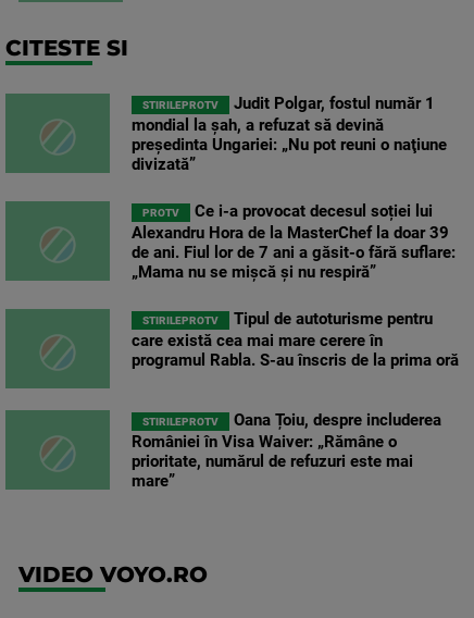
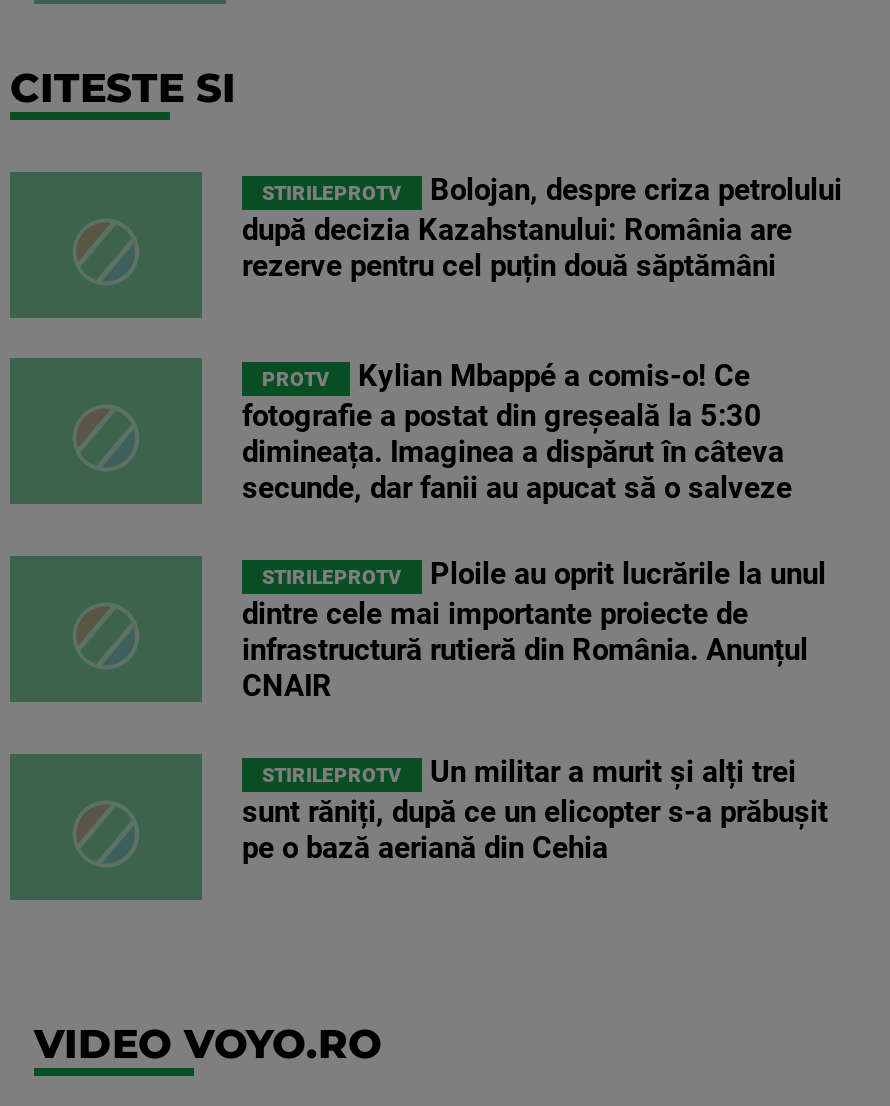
- Judit Polgar, fostul număr 1
- mondial la şah, a refuzat să devină
- preşedinta Ungariei: „Nu pot reuni o naţiune
- divizată”
+ Bolojan, despre criza petrolului
+ după decizia Kazahstanului: România are
+ rezerve pentru cel puțin două săptămâni

- Ce i-a provocat decesul soției lui
- Alexandru Hora de la MasterChef la doar 39
- de ani. Fiul lor de 7 ani a găsit-o fără suflare:
- „Mama nu se mișcă și nu respiră”
+ Kylian Mbappé a comis-o! Ce
+ fotografie a postat din greșeală la 5:30
+ dimineața. Imaginea a dispărut în câteva
+ secunde, dar fanii au apucat să o salveze

- Tipul de autoturisme pentru
- care există cea mai mare cerere în
- programul Rabla. S-au înscris de la prima oră
+ Ploile au oprit lucrările la unul
+ dintre cele mai importante proiecte de
+ infrastructură rutieră din România. Anunțul
+ CNAIR

- Oana Țoiu, despre includerea
- României în Visa Waiver: „Rămâne o
- prioritate, numărul de refuzuri este mai
- mare”
+ Un militar a murit și alți trei
+ sunt răniți, după ce un elicopter s-a prăbușit
+ pe o bază aeriană din Cehia
